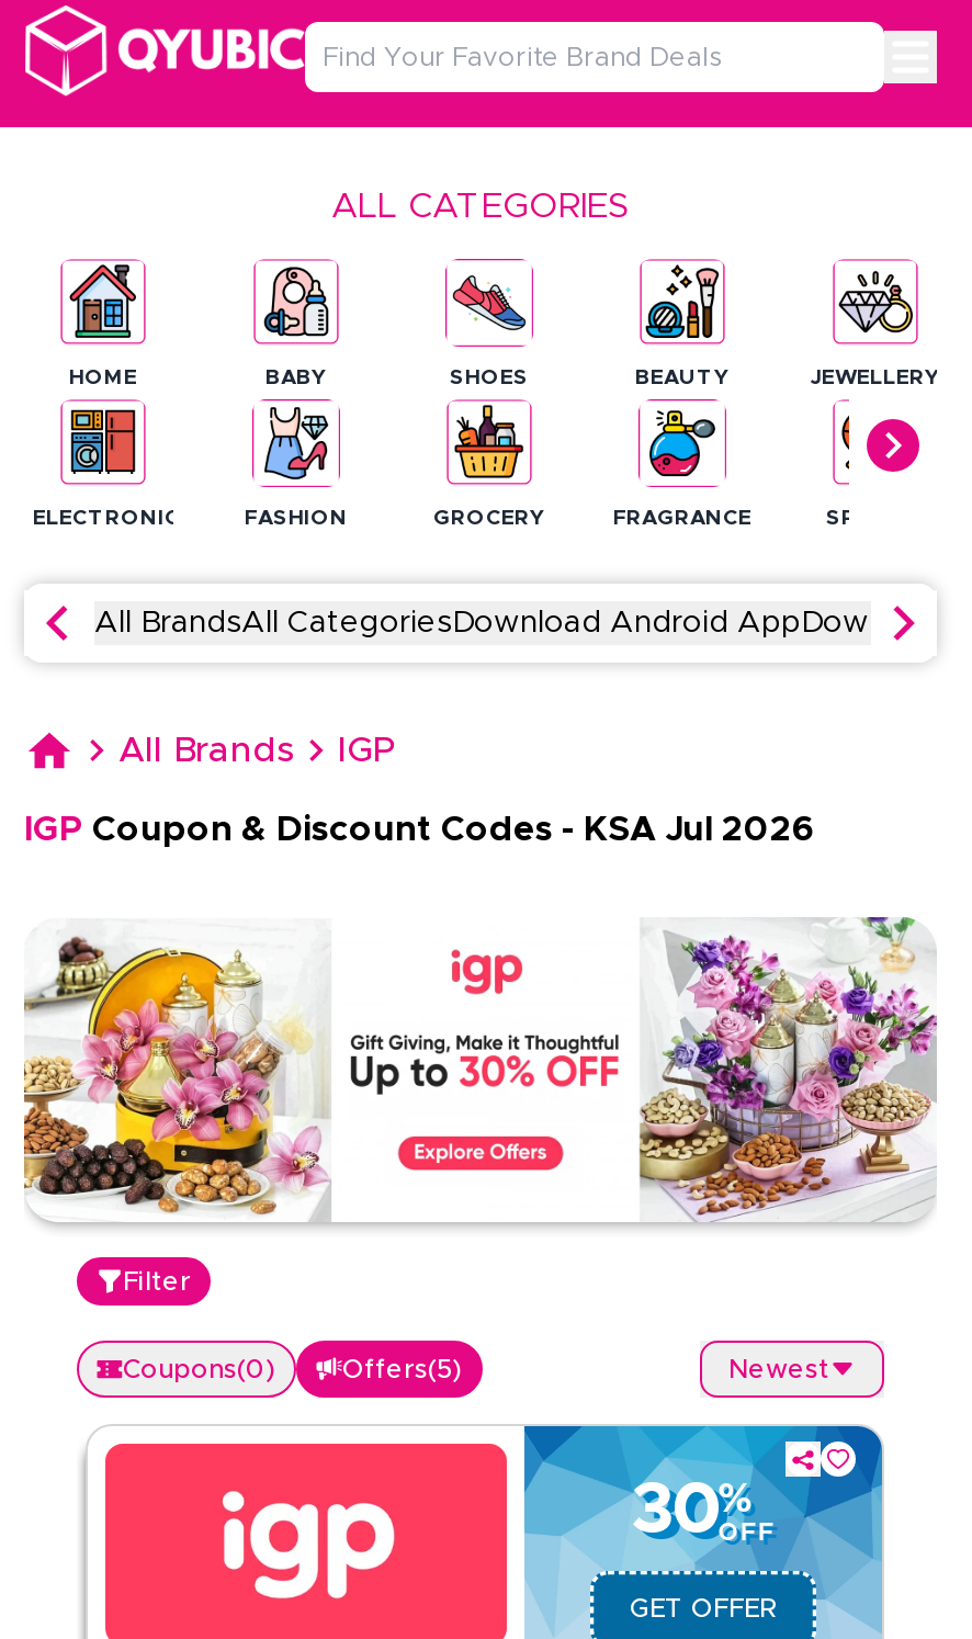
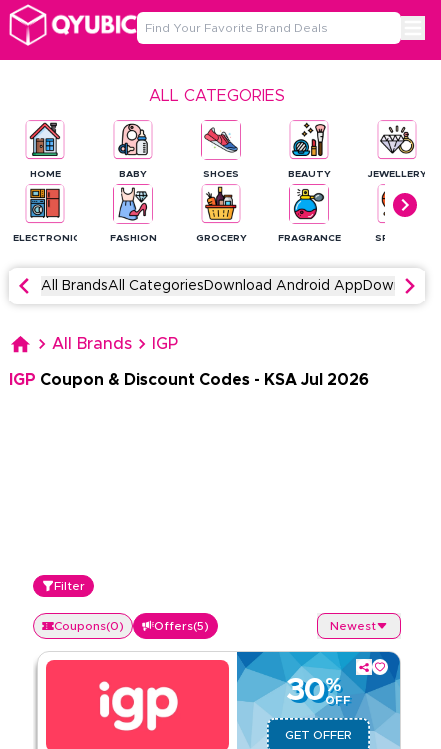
- [image]
